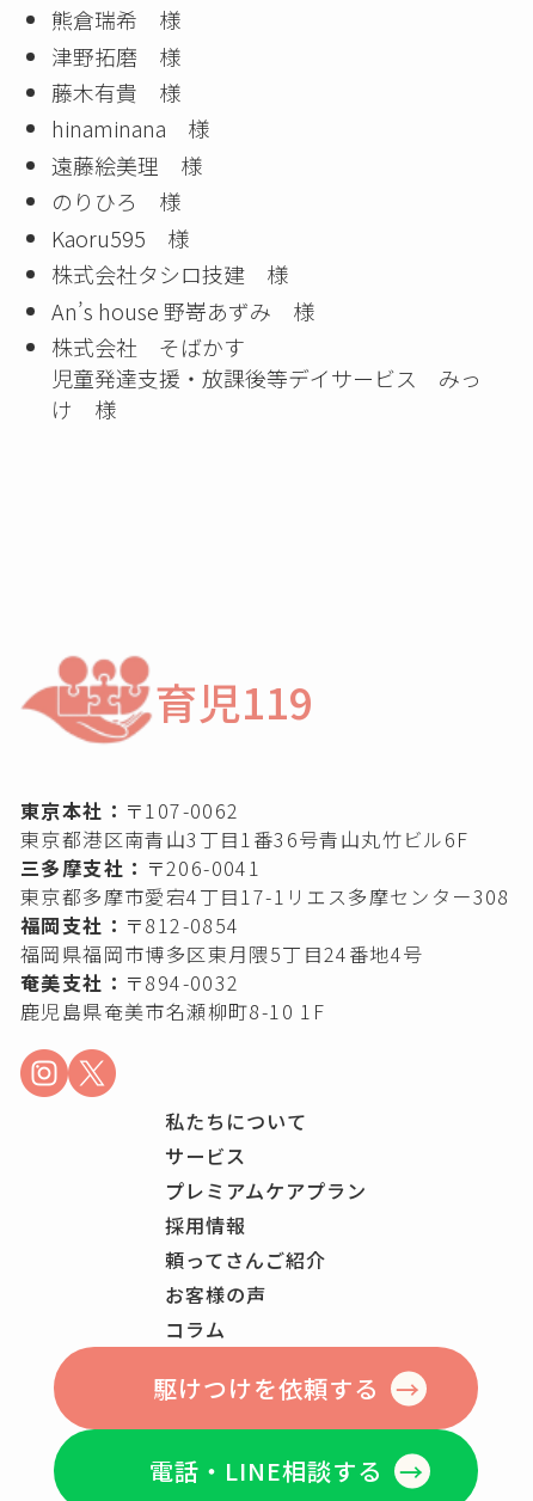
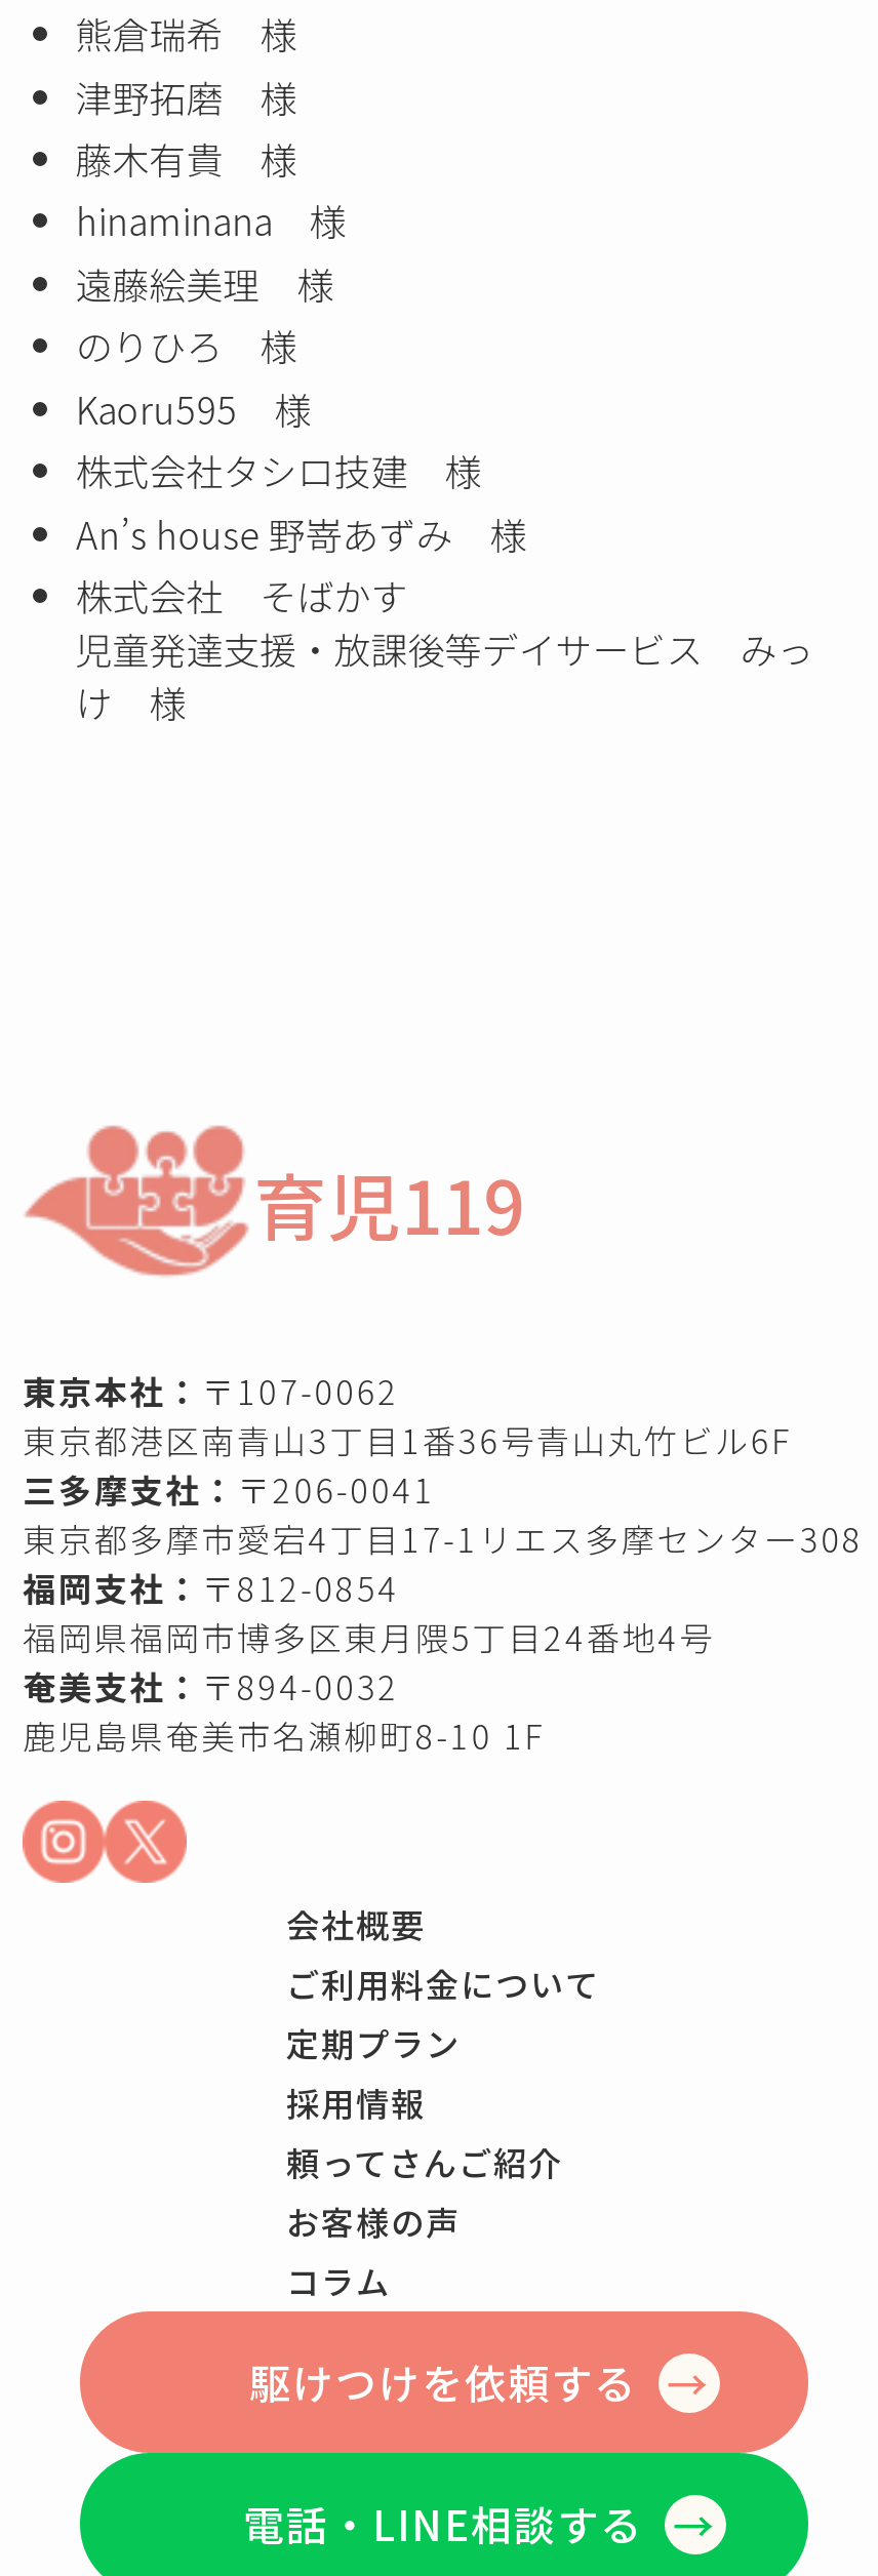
- 私たちについて
- サービス
- プレミアムケアプラン
+ 会社概要
+ ご利用料金について
+ 定期プラン
